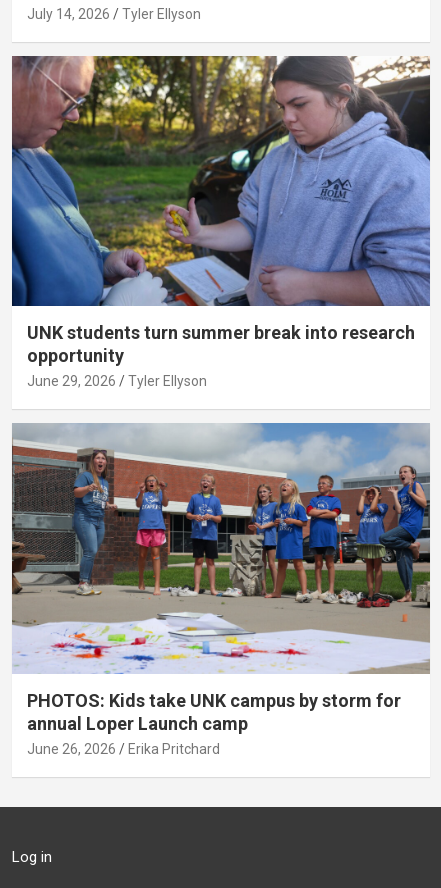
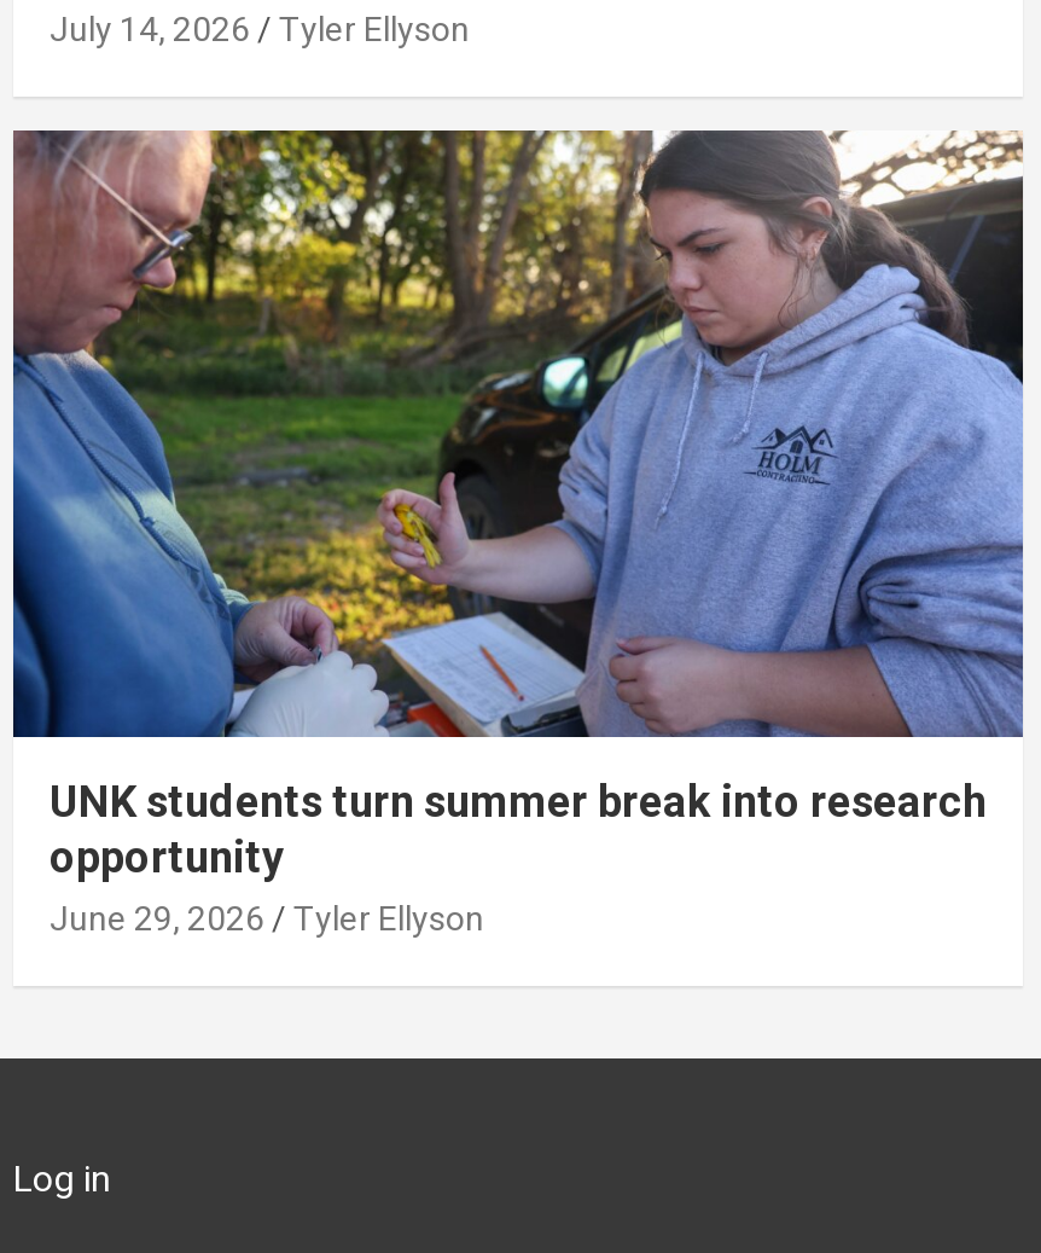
- [image]
- PHOTOS: Kids take UNK campus by storm for
- annual Loper Launch camp
- June 26, 2026
- Erika Pritchard
